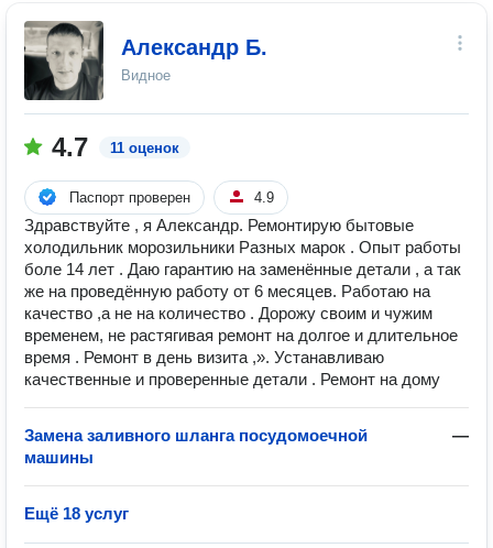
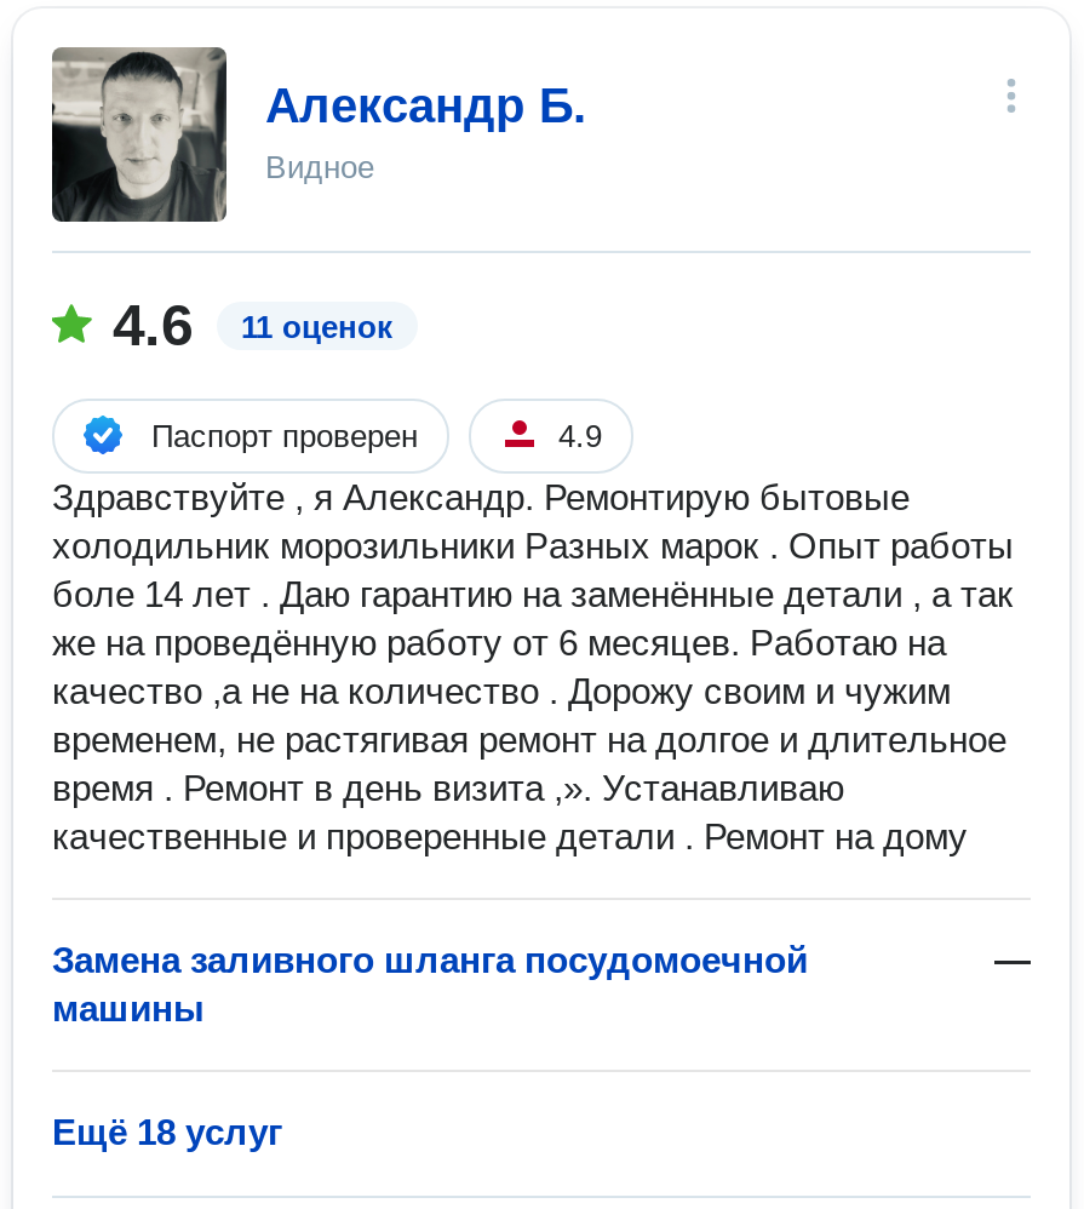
- 4.7 11 оценок
+ 4.6 11 оценок
